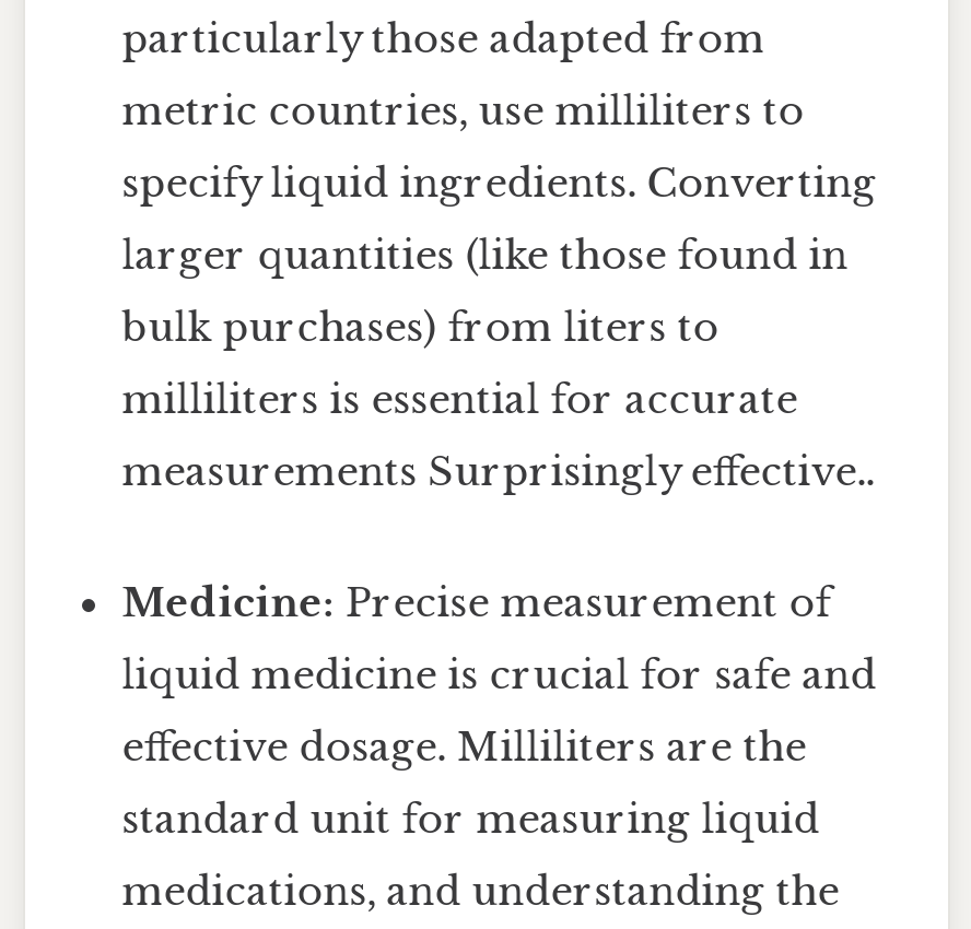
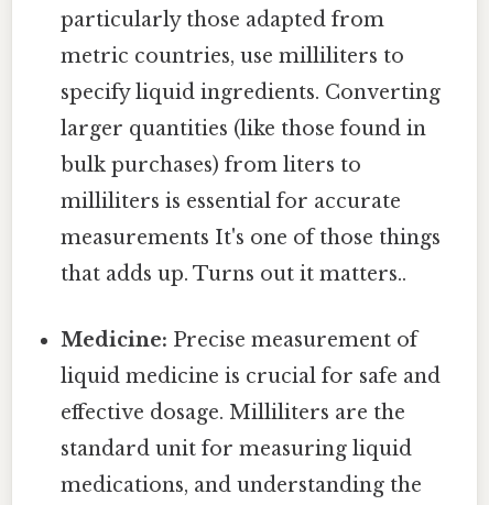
- measurements Surprisingly effective..
+ measurements It's one of those things
+ that adds up. Turns out it matters..
